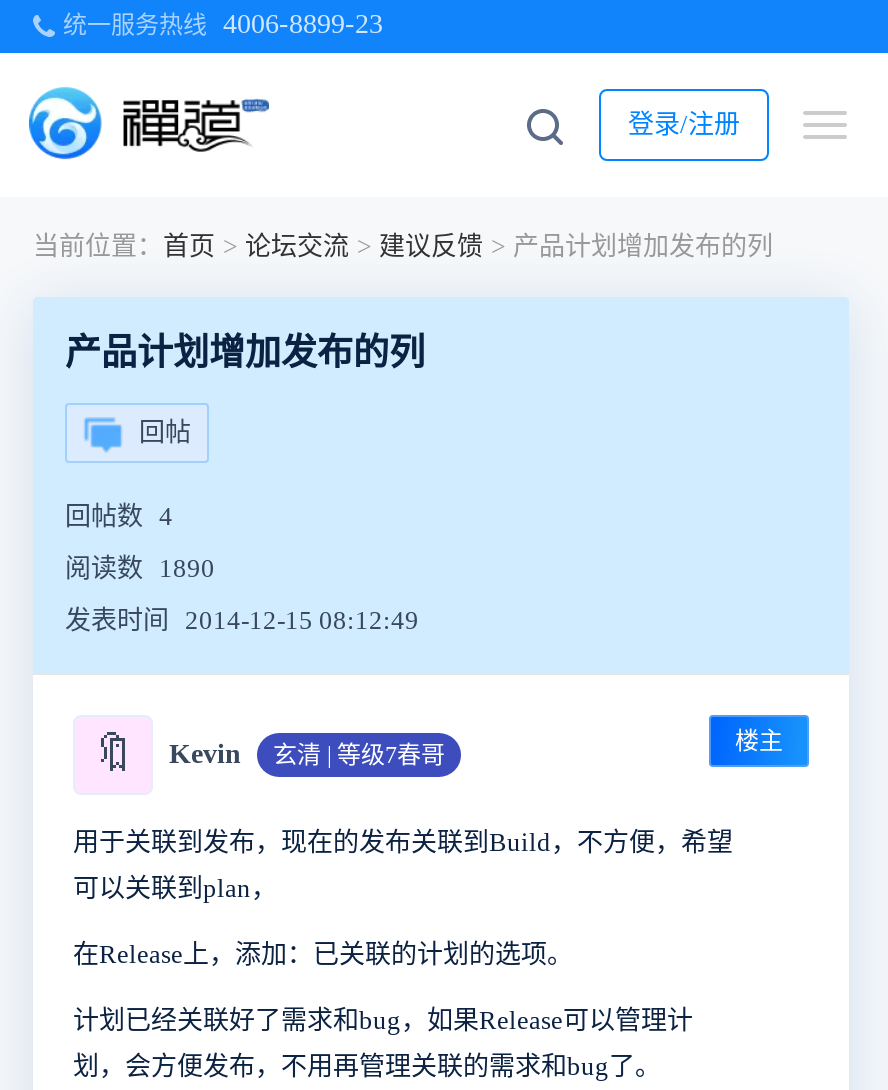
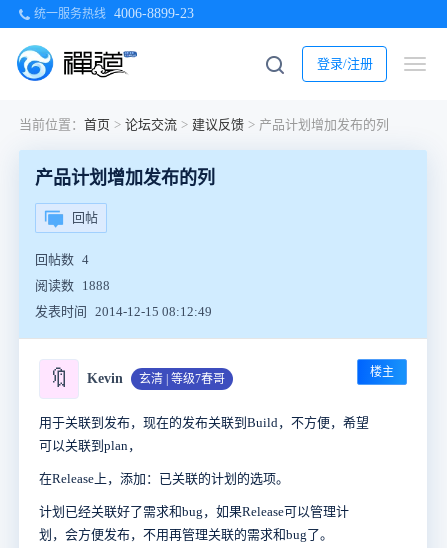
- 阅读数 1890
+ 阅读数 1888
